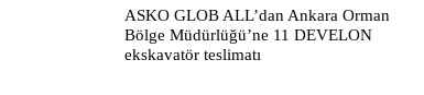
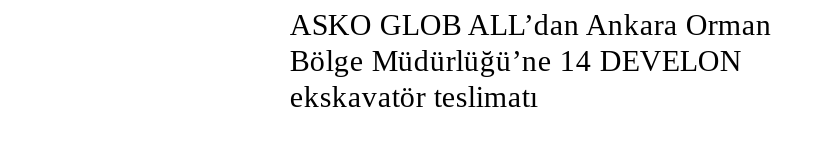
- Bölge Müdürlüğü’ne 11 DEVELON
+ Bölge Müdürlüğü’ne 14 DEVELON
